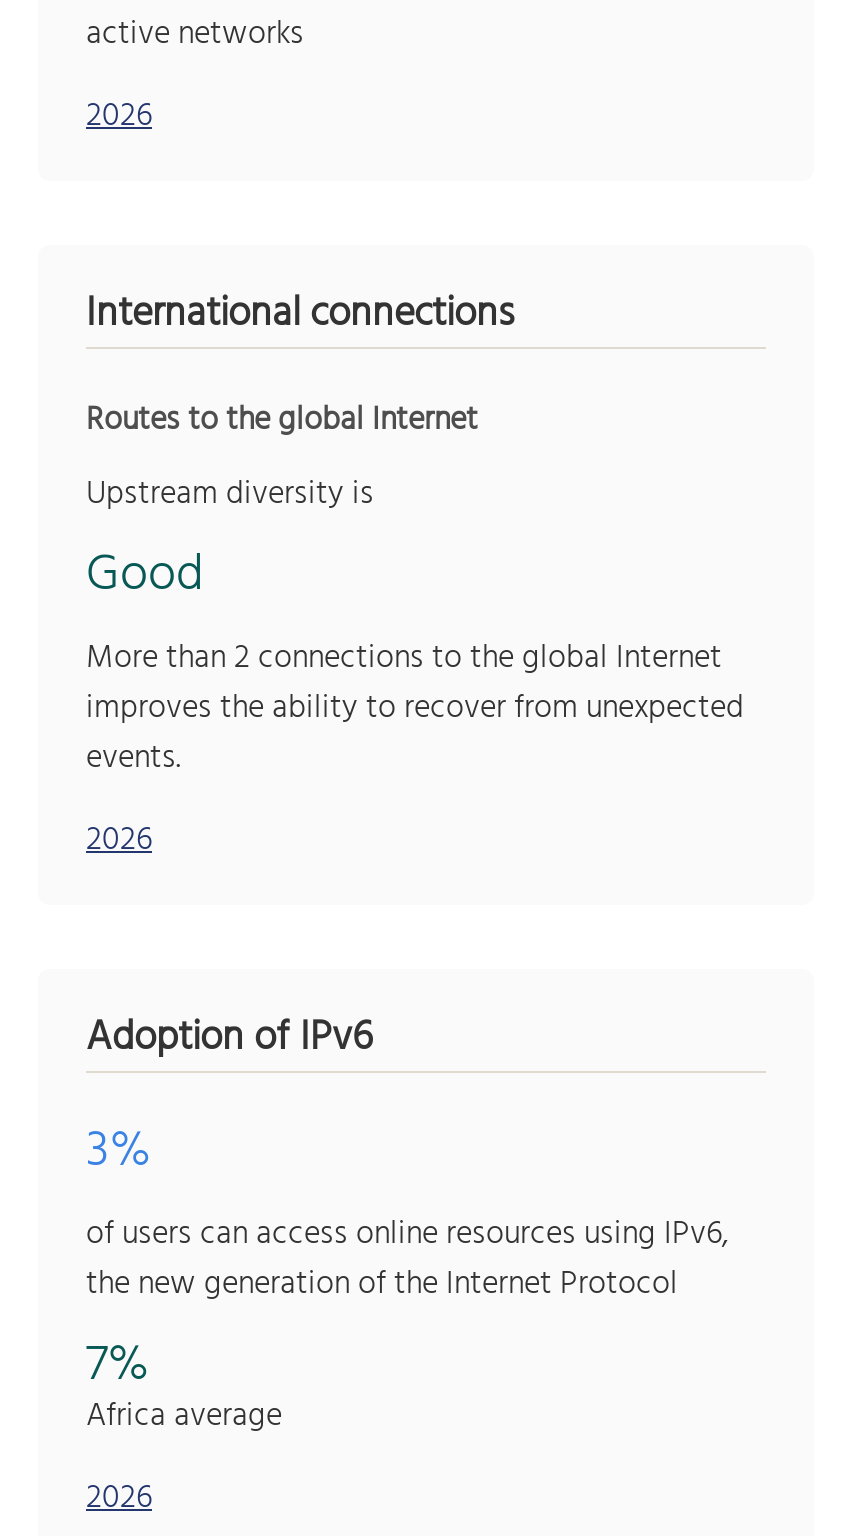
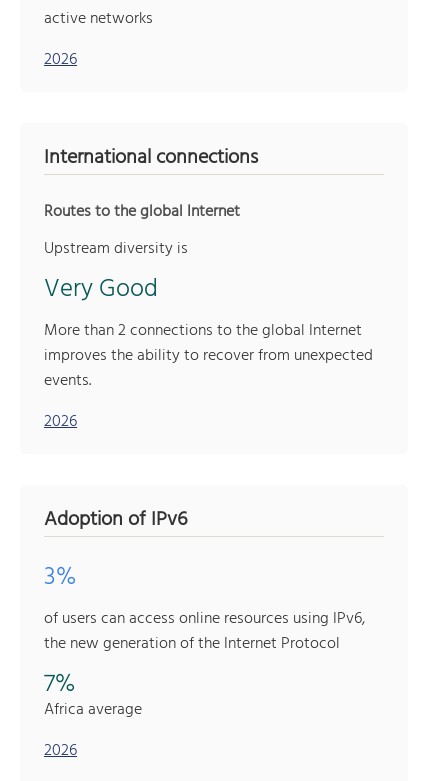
- Good
+ Very Good
